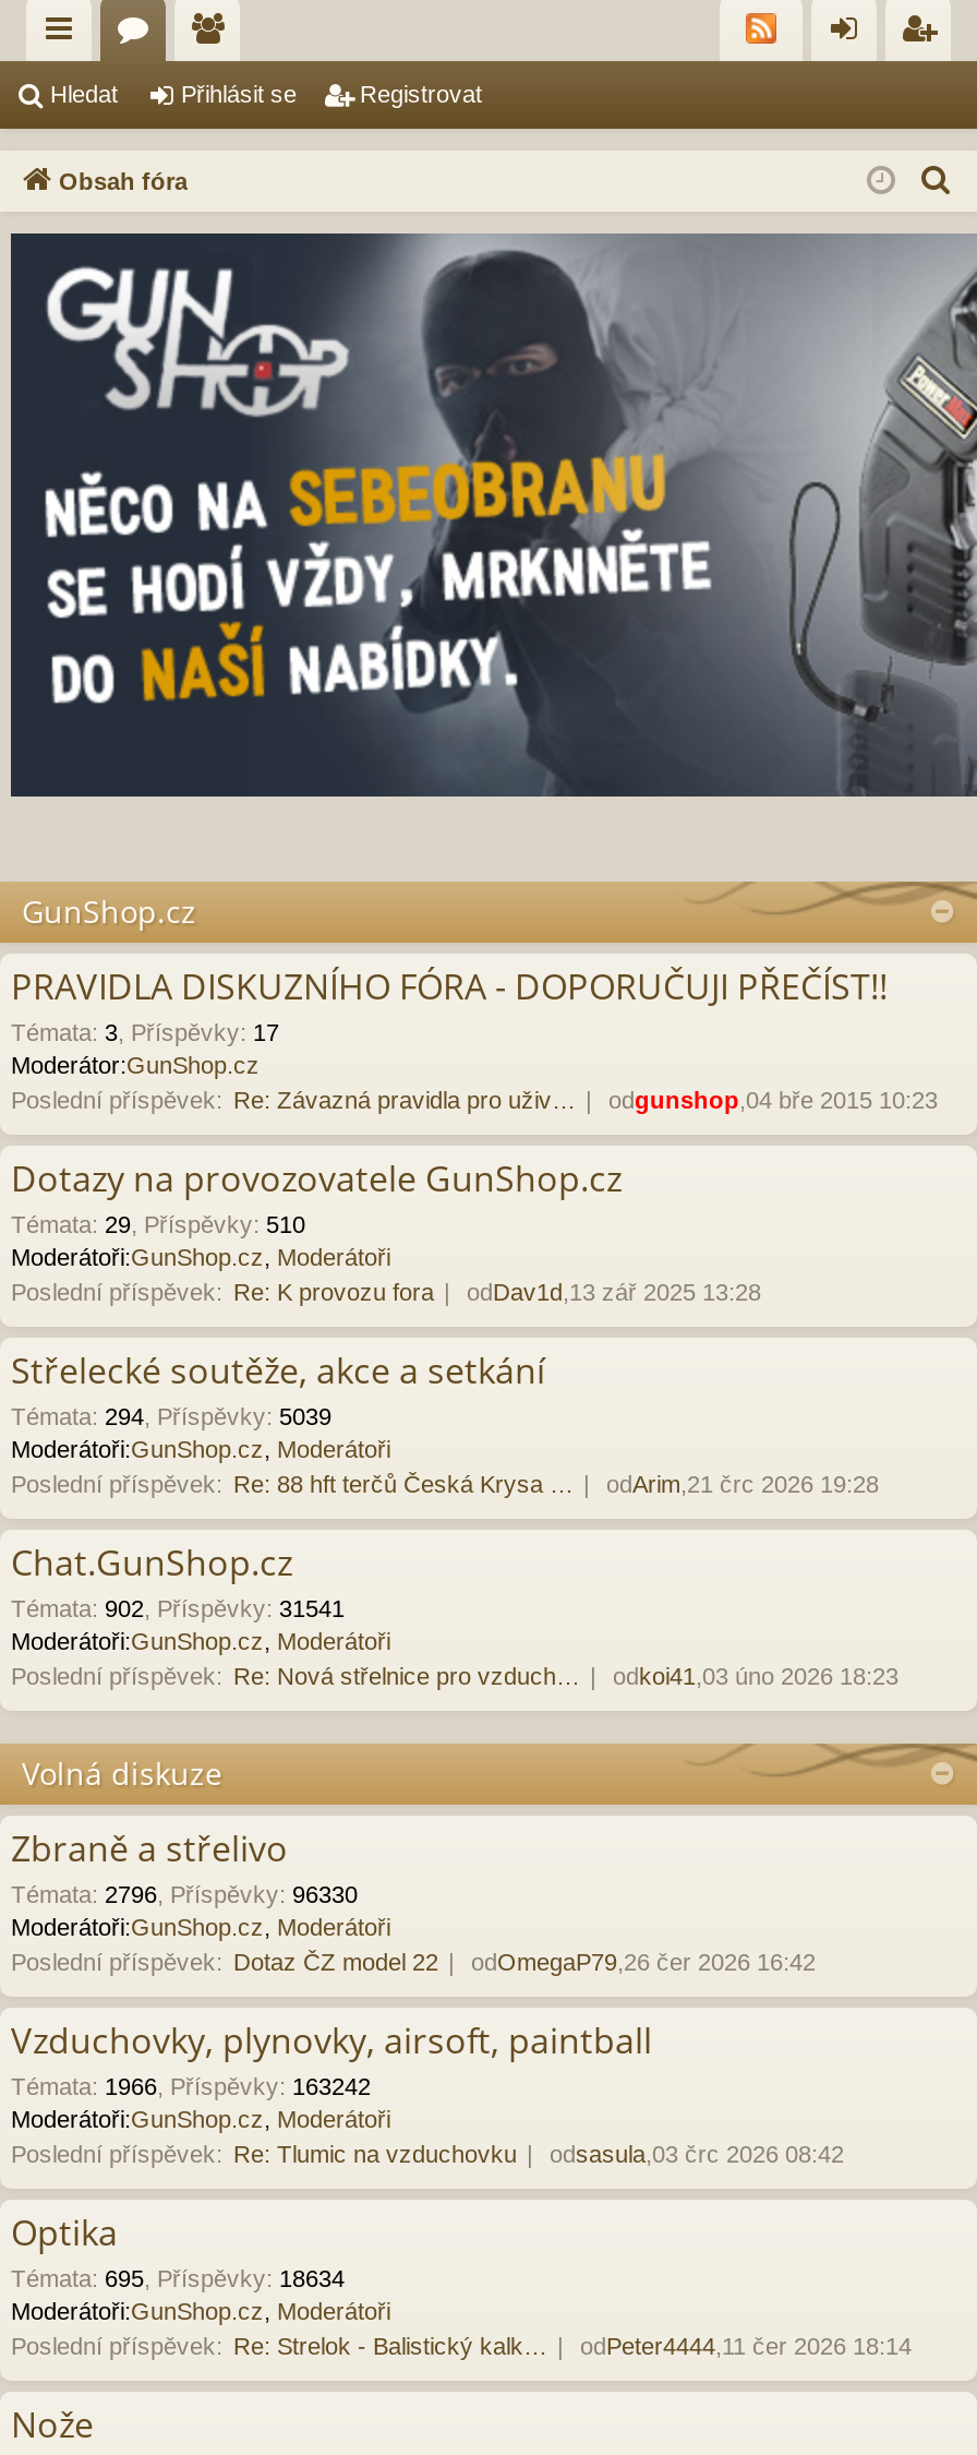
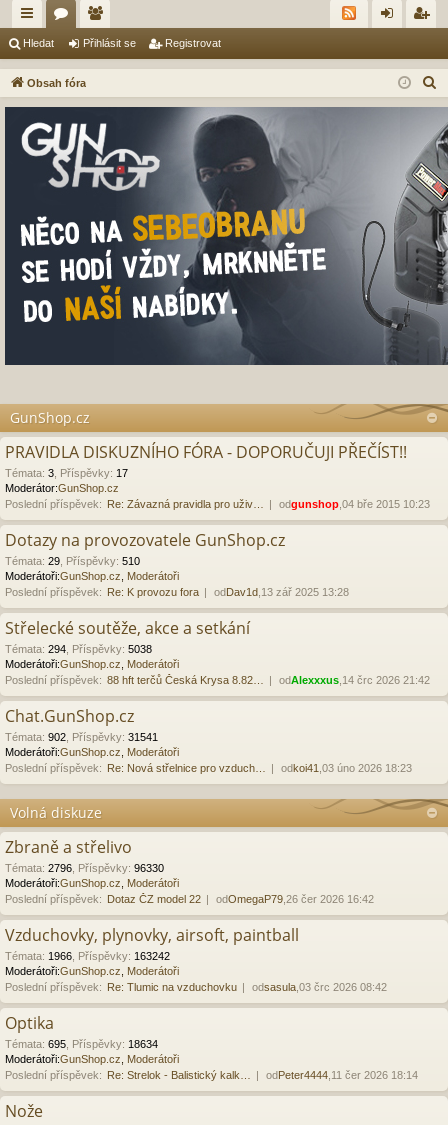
- Témata: 294, Příspěvky: 5039
+ Témata: 294, Příspěvky: 5038

- Poslední příspěvek: Re: 88 hft terčů Česká Krysa …
- odArim,21 črc 2026 19:28
+ Poslední příspěvek: 88 hft terčů Česká Krysa 8.82…
+ odAlexxxus,14 črc 2026 21:42
